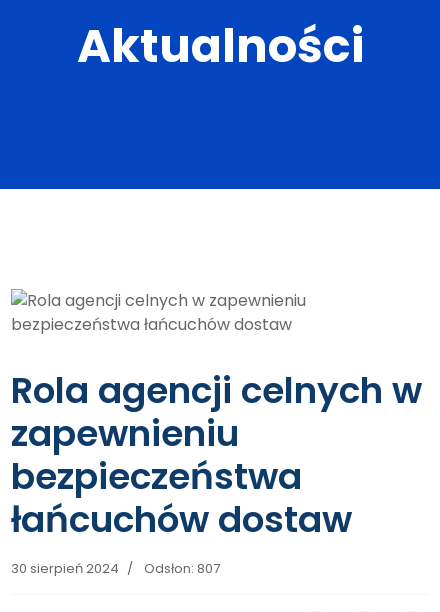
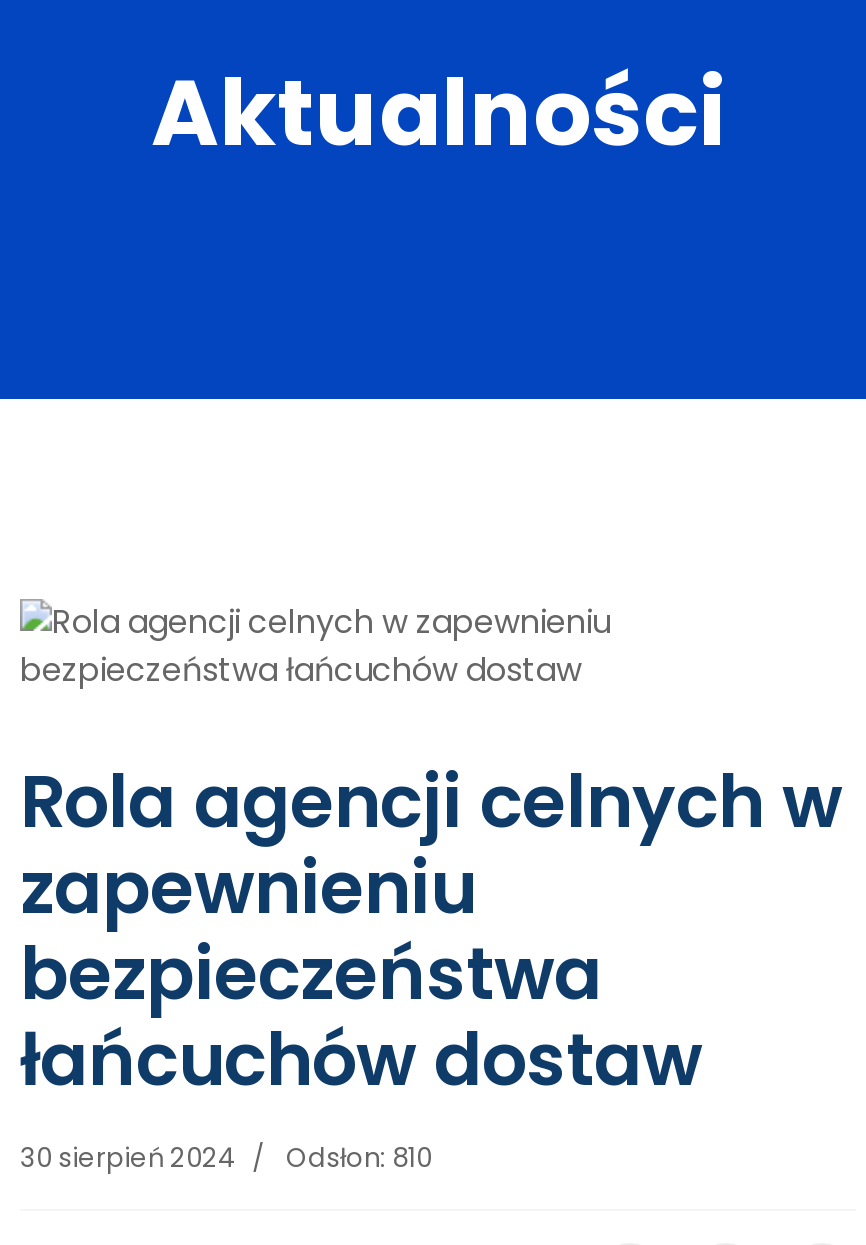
- 30 sierpień 2024 Odsłon: 807
+ 30 sierpień 2024 Odsłon: 810
